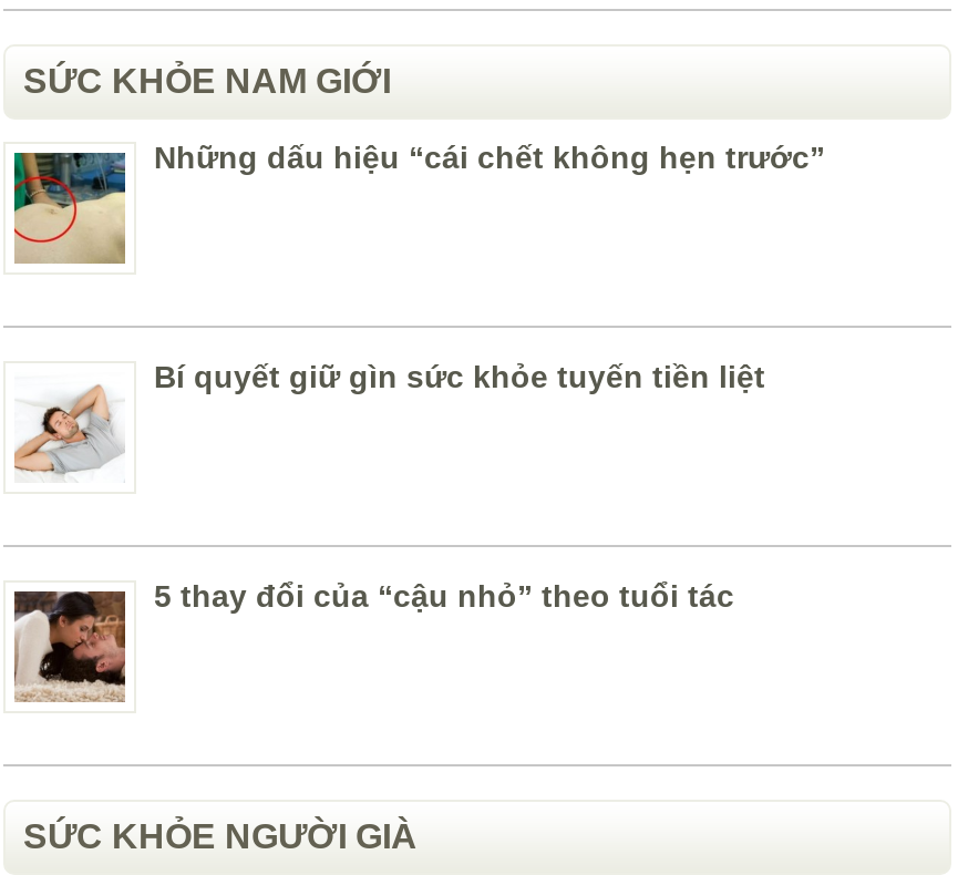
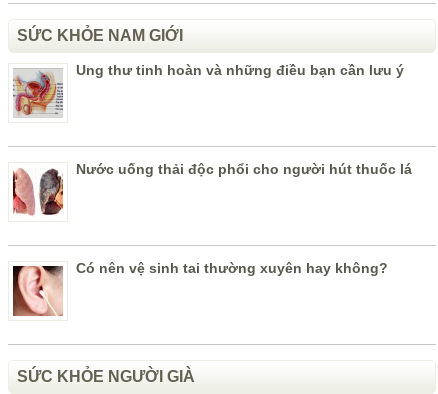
- [image]
- Những dấu hiệu “cái chết không hẹn trước”
+ [image]
+ Ung thư tinh hoàn và những điều bạn cần lưu ý

- [image]
- Bí quyết giữ gìn sức khỏe tuyến tiền liệt
+ [image]
+ Nước uống thải độc phổi cho người hút thuốc lá

- [image]
- 5 thay đổi của “cậu nhỏ” theo tuổi tác
+ [image]
+ Có nên vệ sinh tai thường xuyên hay không?
